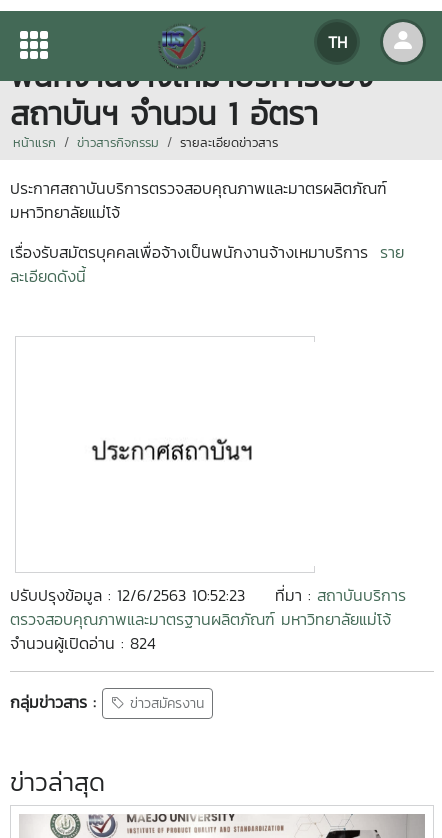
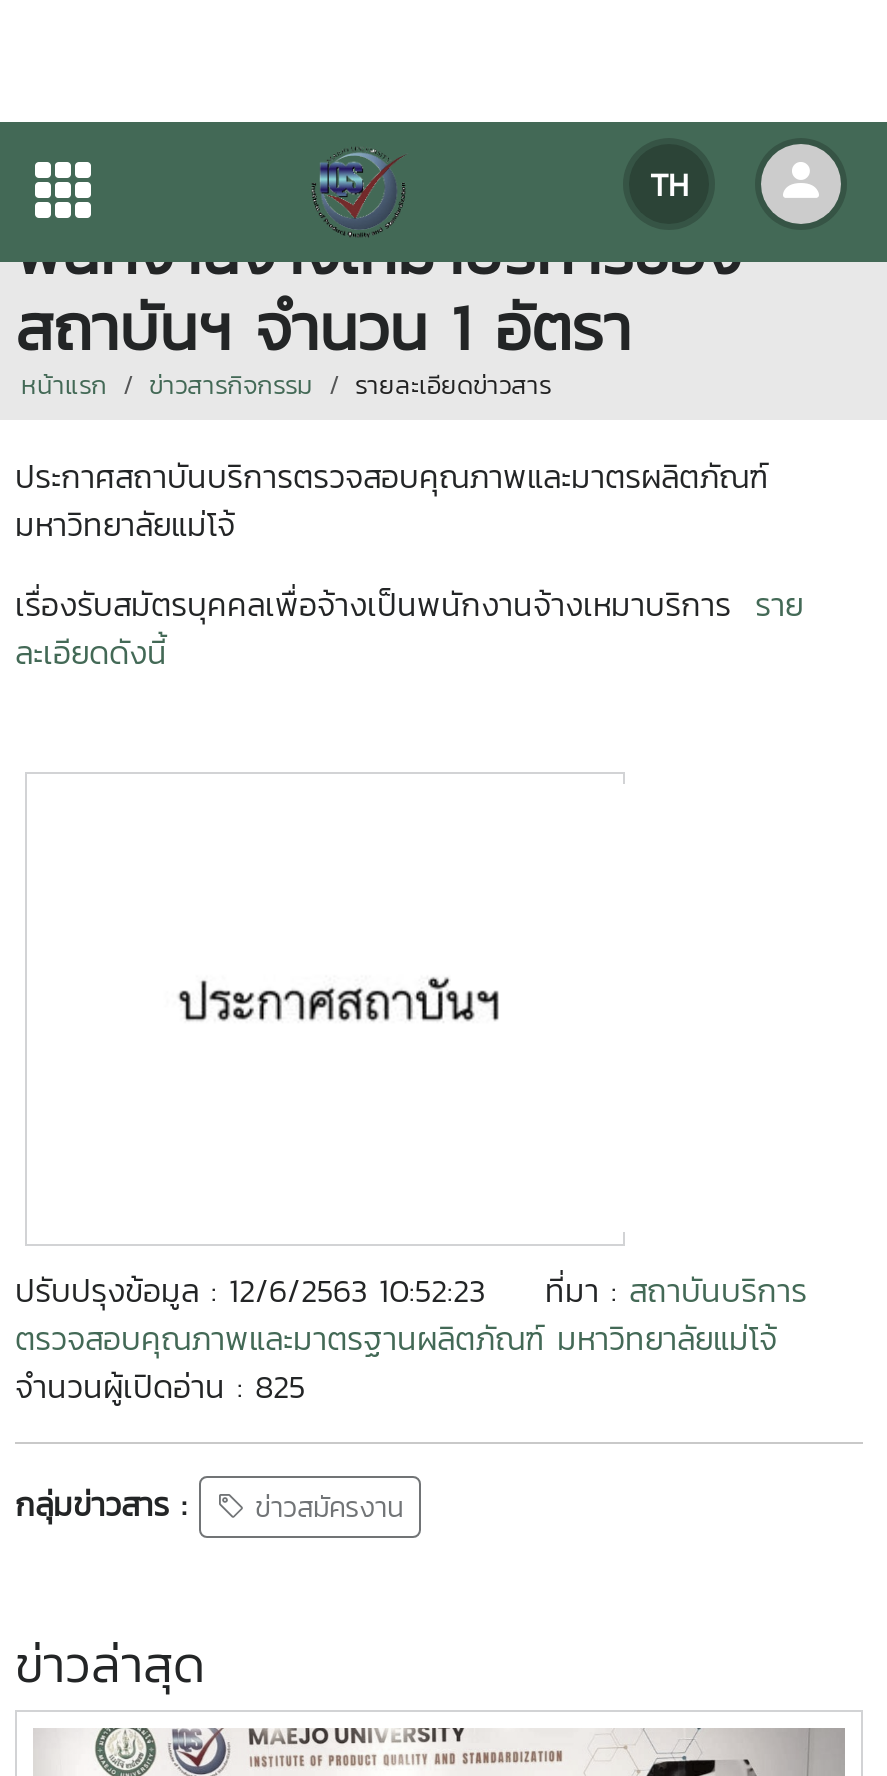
- จำนวนผู้เปิดอ่าน : 824
+ จำนวนผู้เปิดอ่าน : 825
